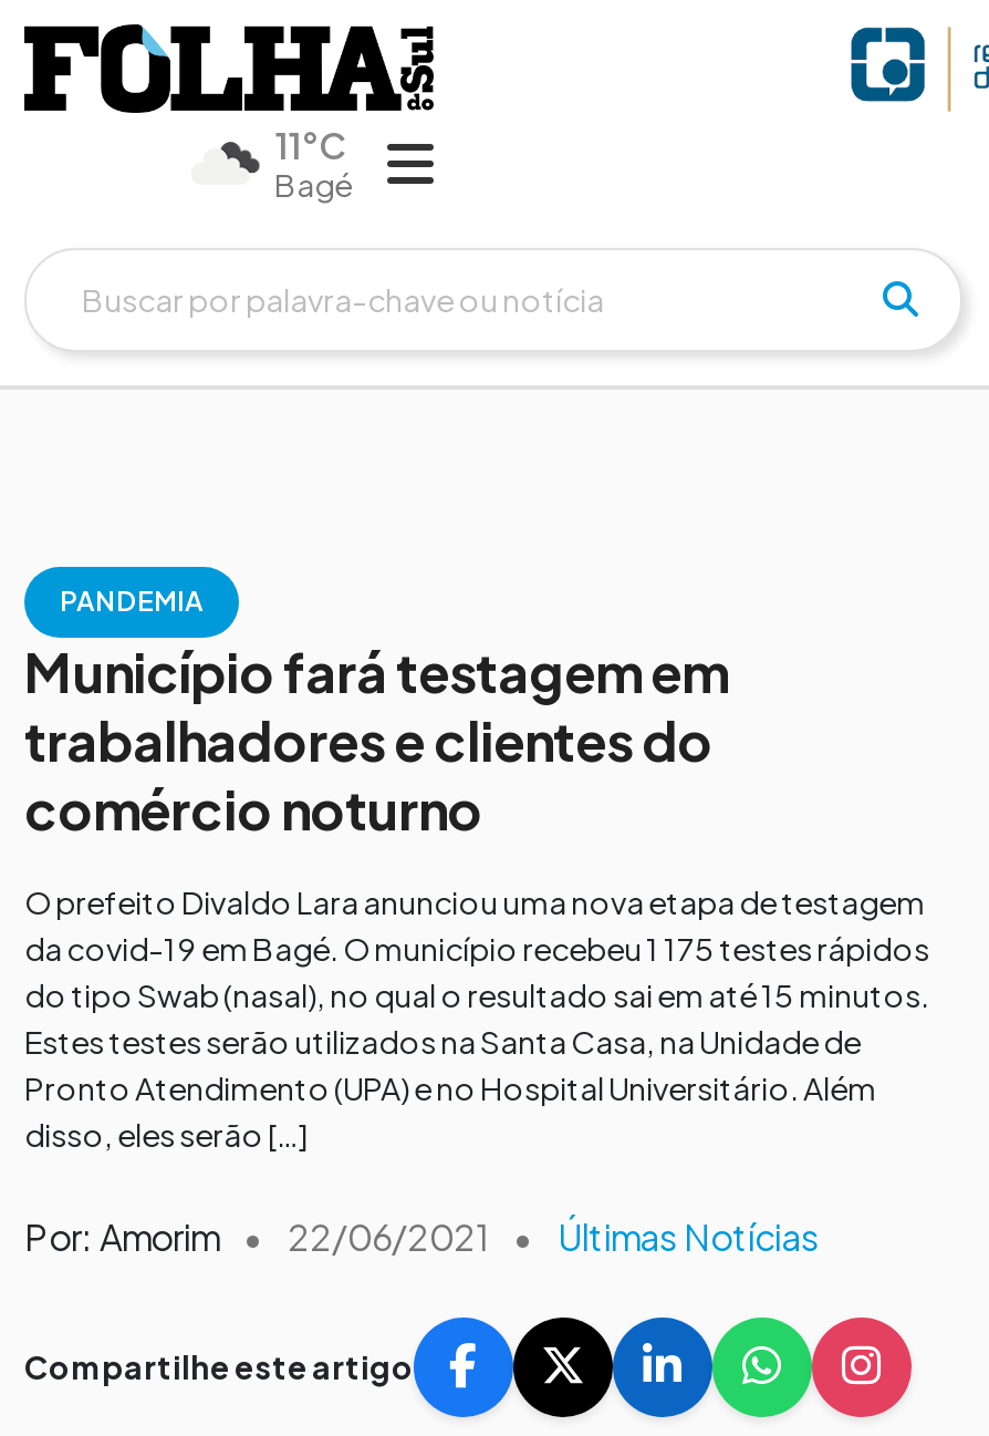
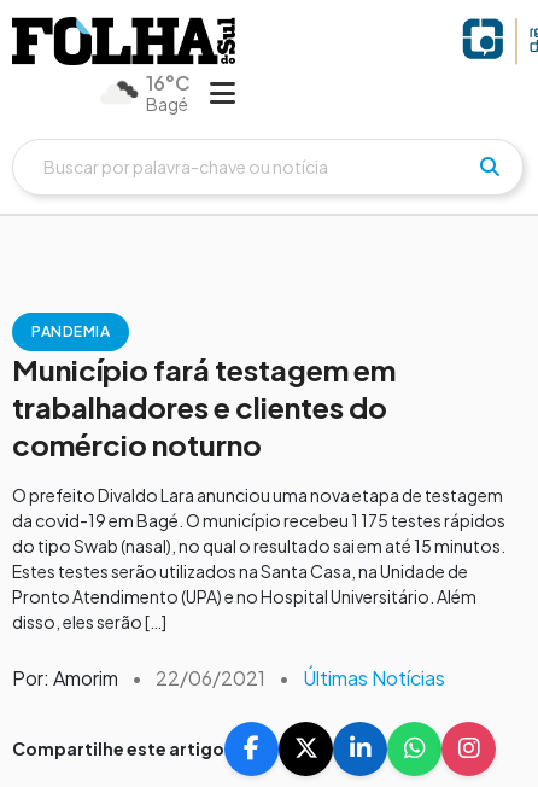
- 11°C
+ 16°C
